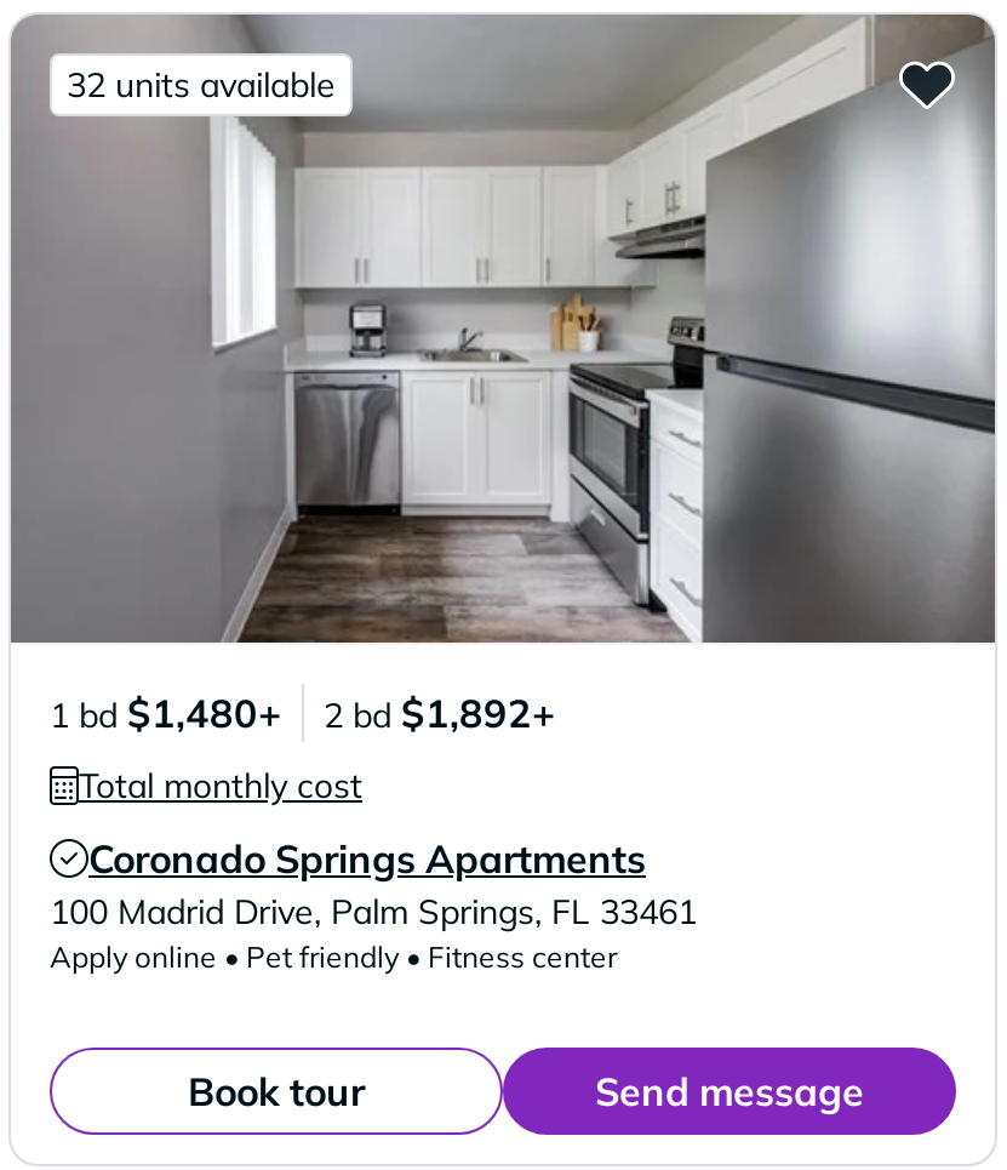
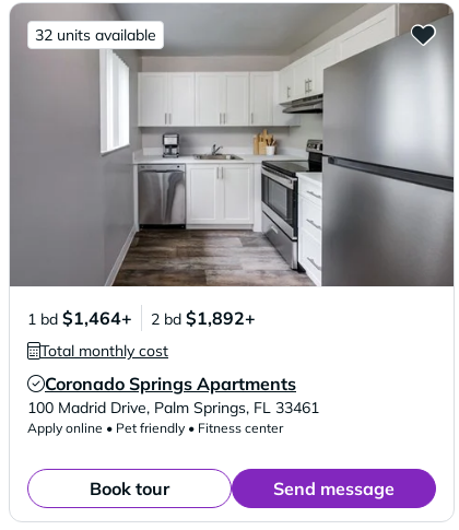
- 1 bd $1,480+ 2 bd $1,892+
+ 1 bd $1,464+ 2 bd $1,892+
